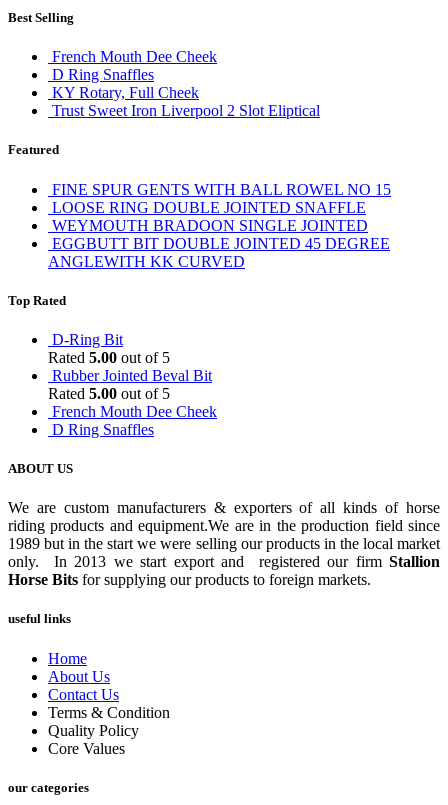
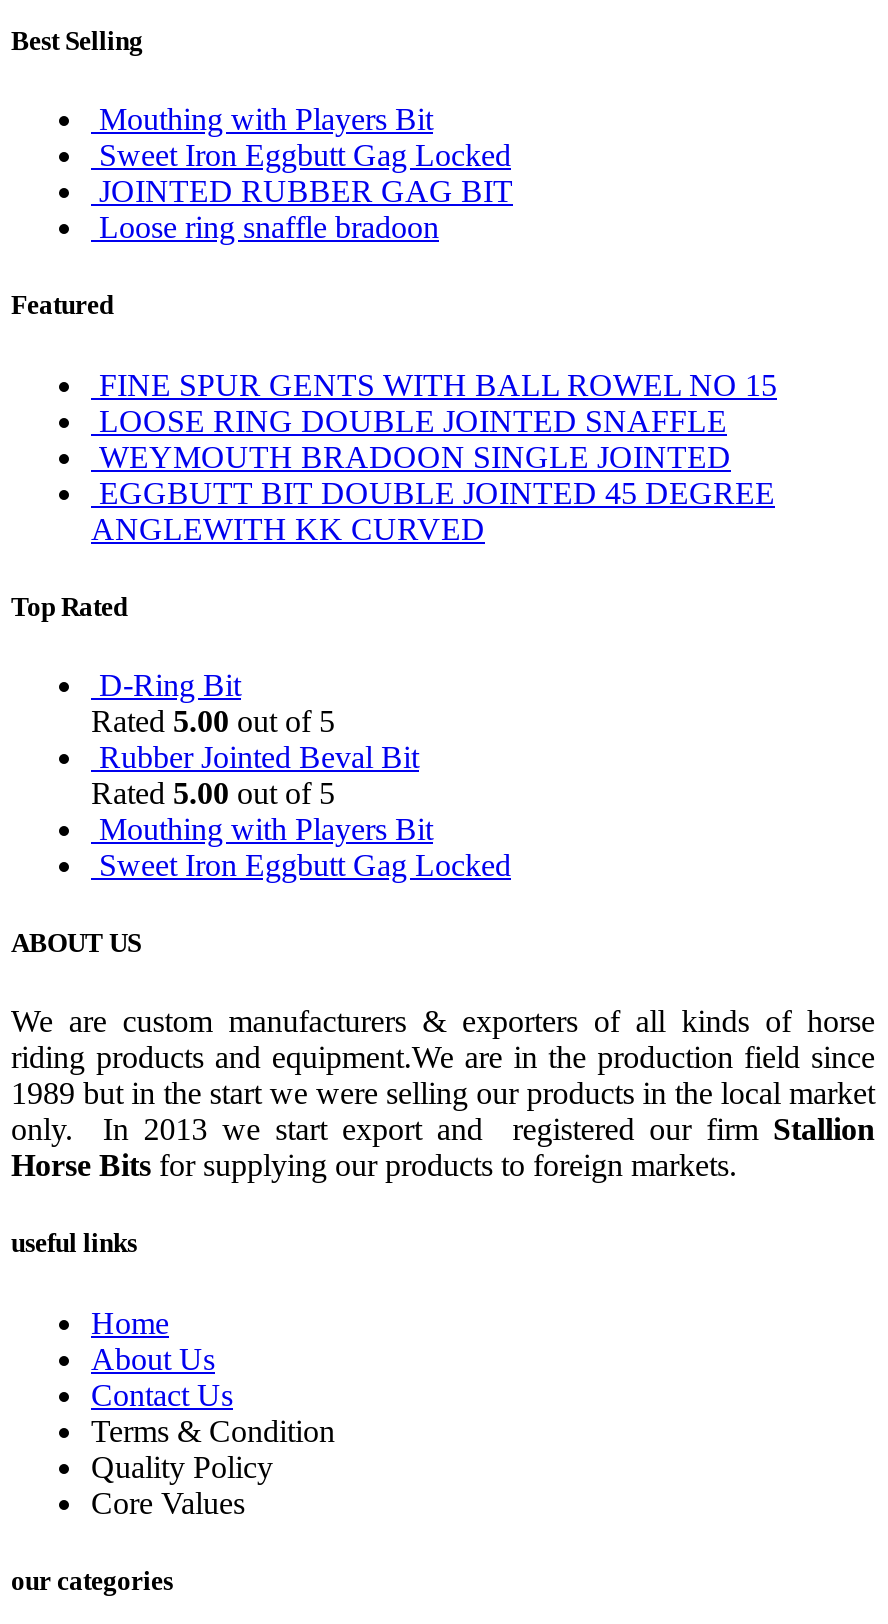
- French Mouth Dee Cheek
- D Ring Snaffles
- KY Rotary, Full Cheek
- Trust Sweet Iron Liverpool 2 Slot Eliptical
+ Mouthing with Players Bit
+ Sweet Iron Eggbutt Gag Locked
+ JOINTED RUBBER GAG BIT
+ Loose ring snaffle bradoon

- French Mouth Dee Cheek
- D Ring Snaffles
+ Mouthing with Players Bit
+ Sweet Iron Eggbutt Gag Locked
